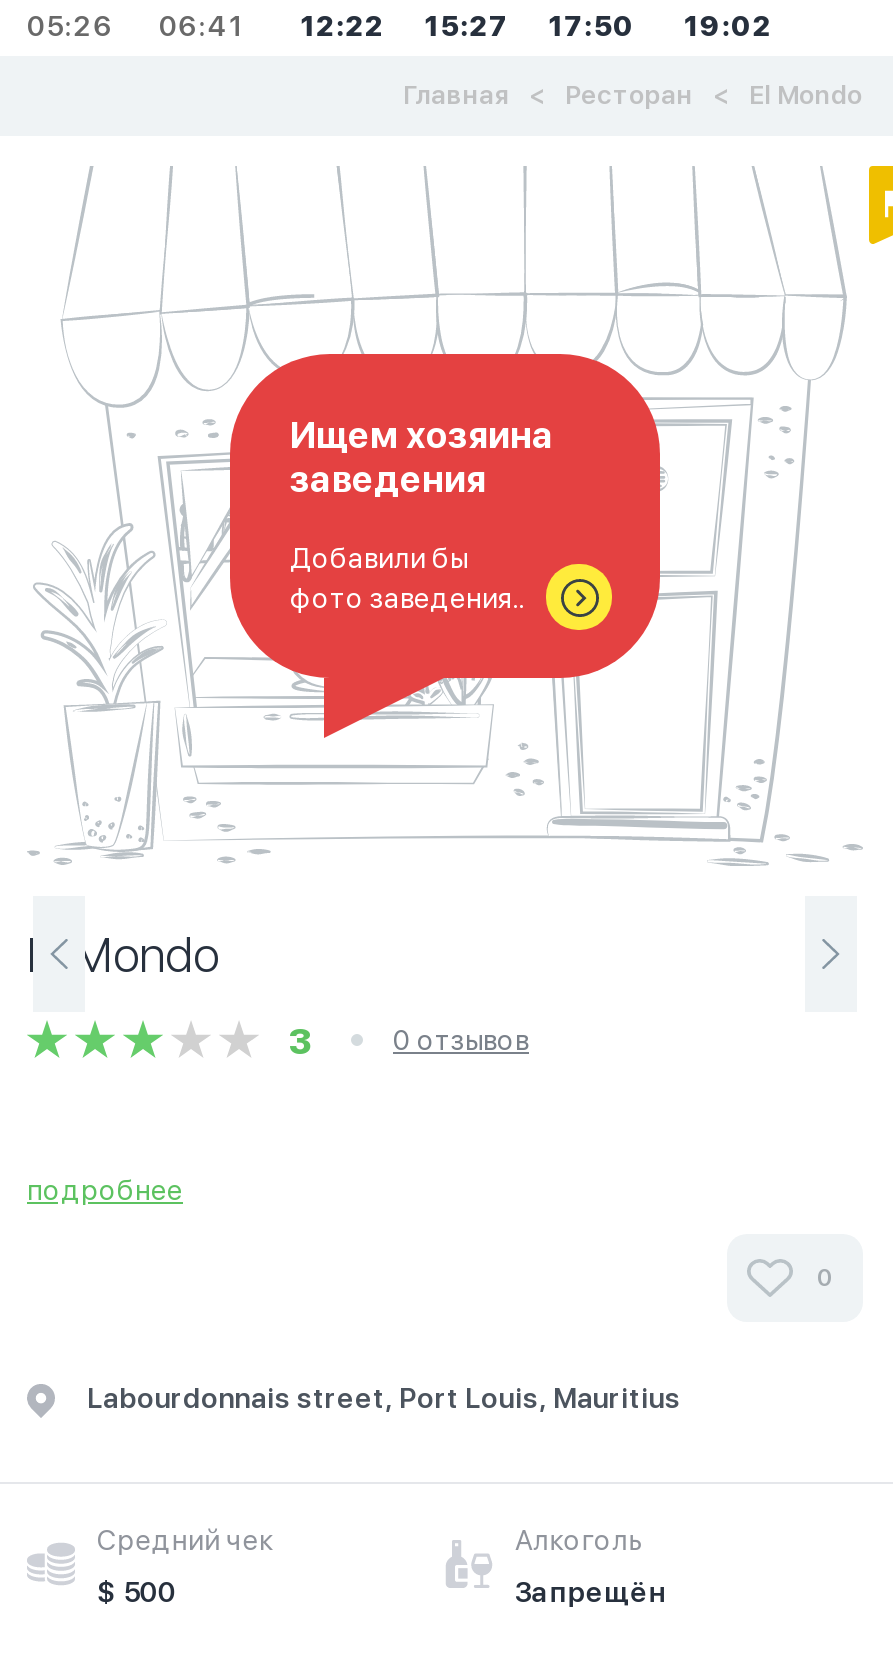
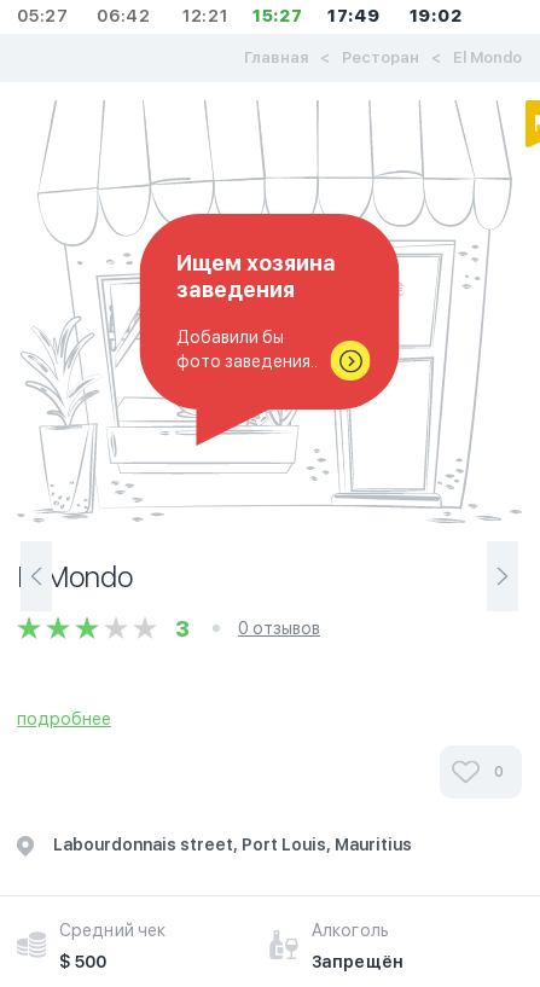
- 05:26
+ 05:27

- 06:41
+ 06:42

- 12:22
+ 12:21

- 17:50
+ 17:49
